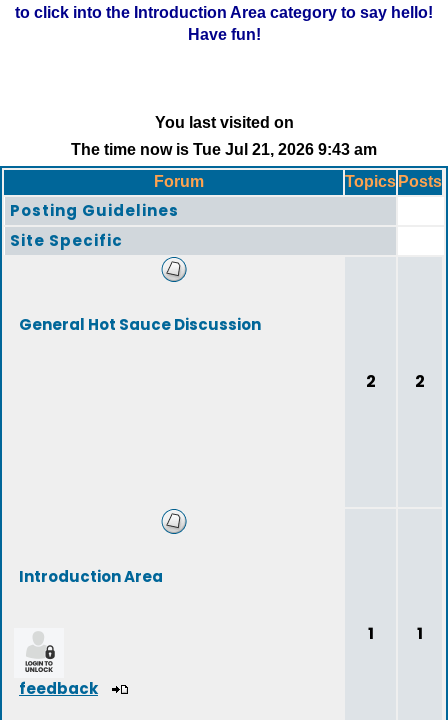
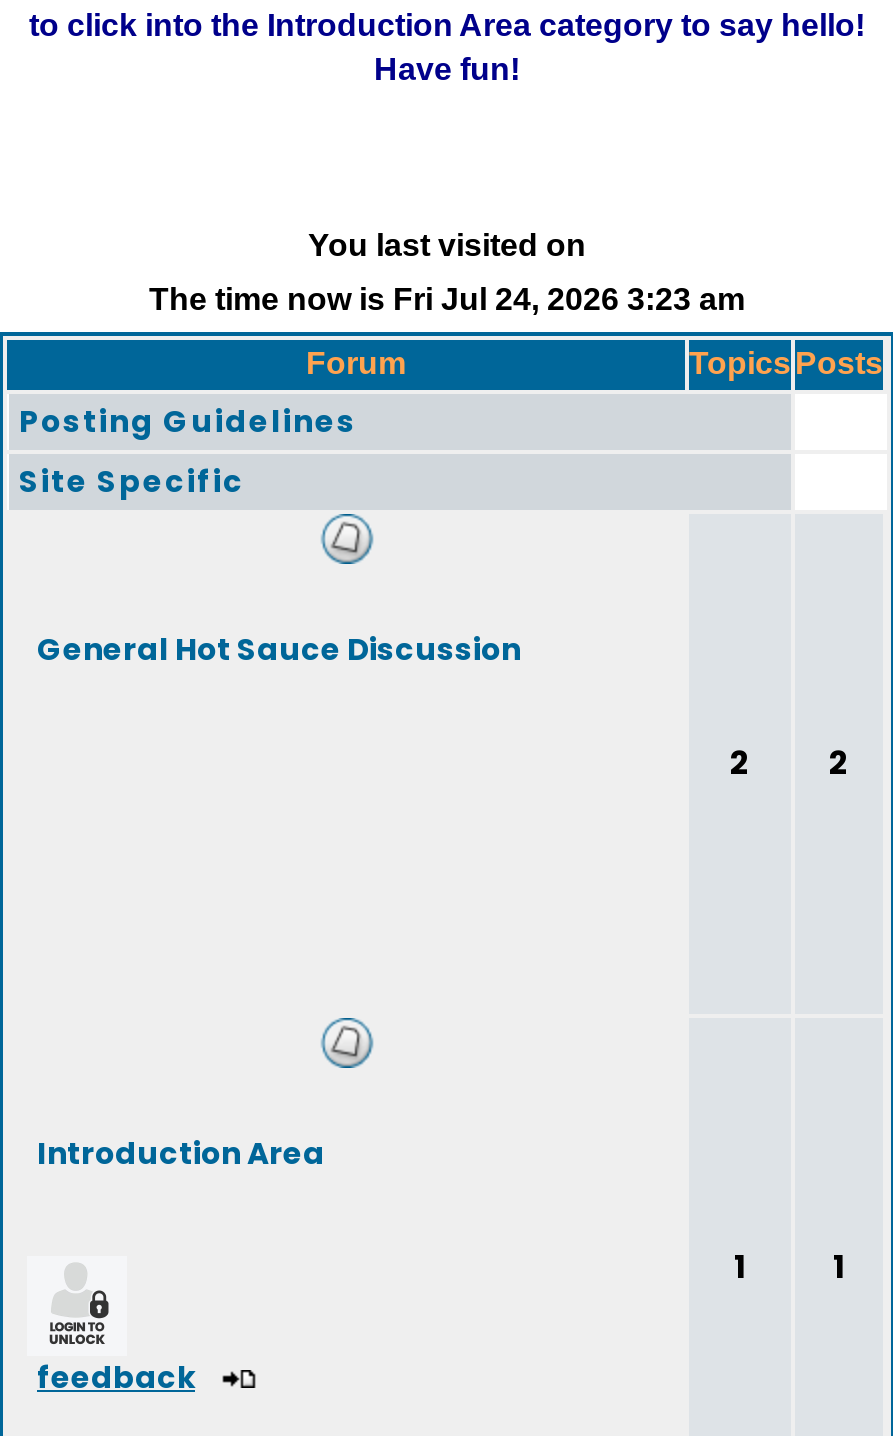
- The time now is Tue Jul 21, 2026 9:43 am
+ The time now is Fri Jul 24, 2026 3:23 am
